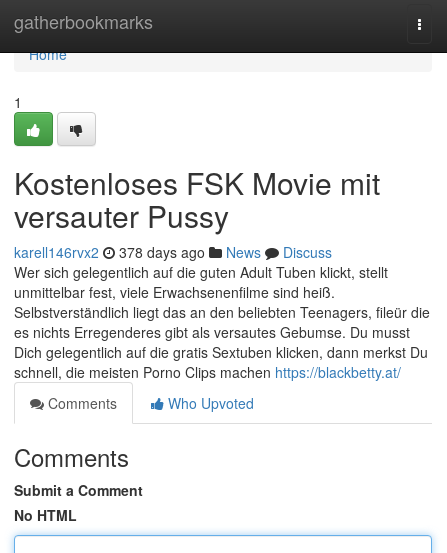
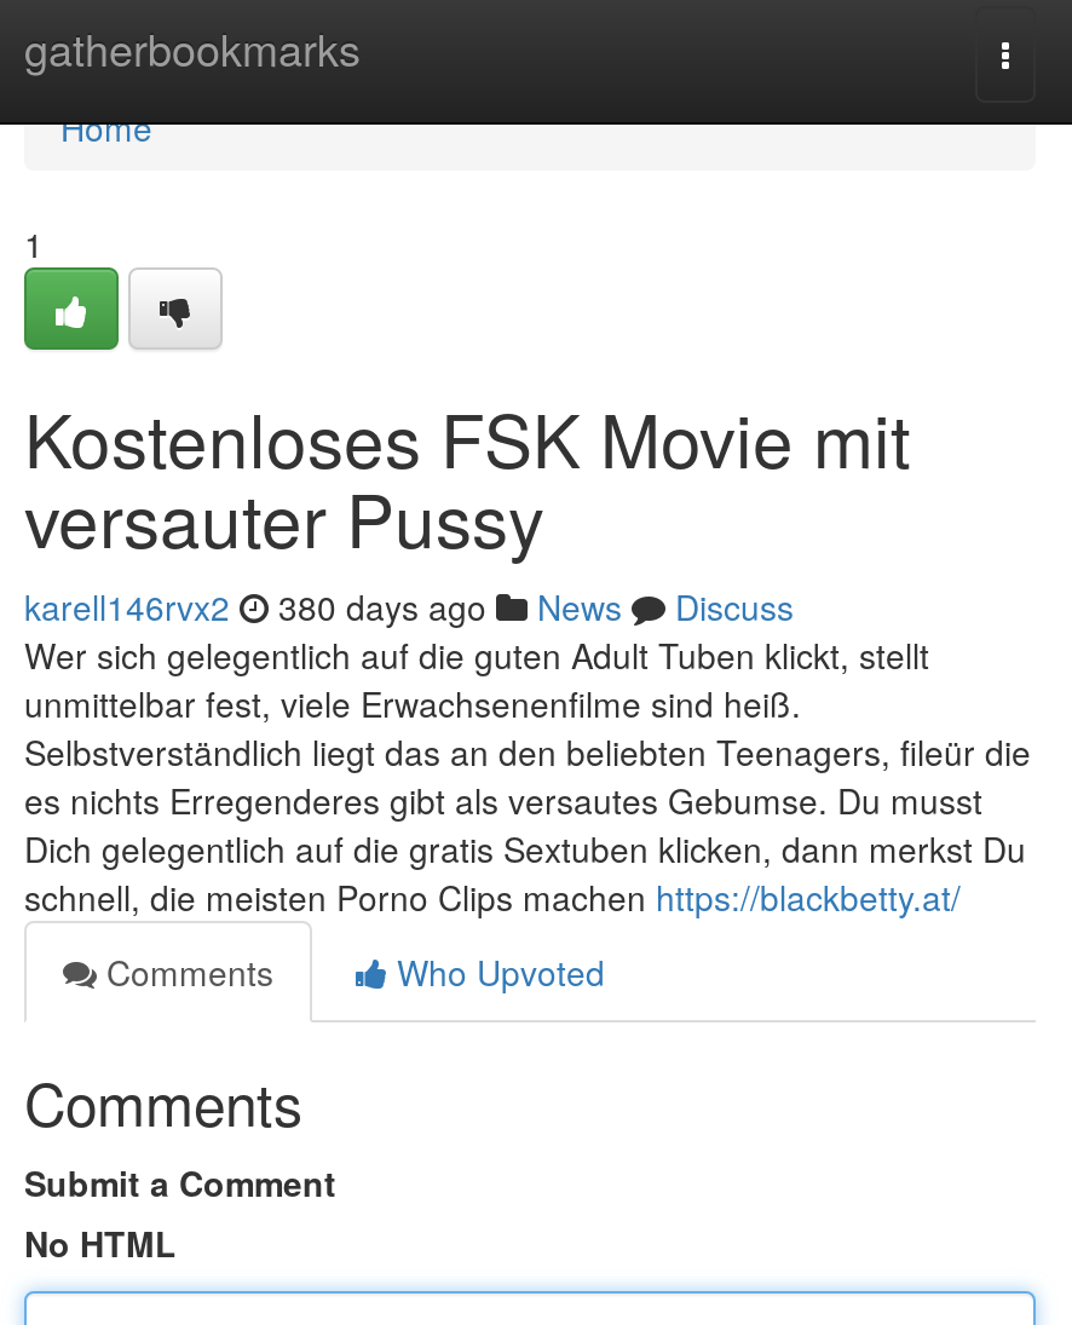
- karell146rvx2 378 days ago News Discuss
+ karell146rvx2 380 days ago News Discuss
